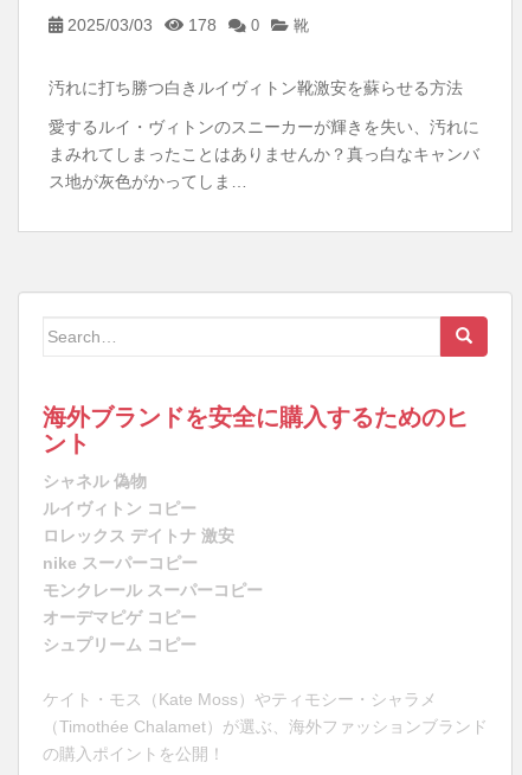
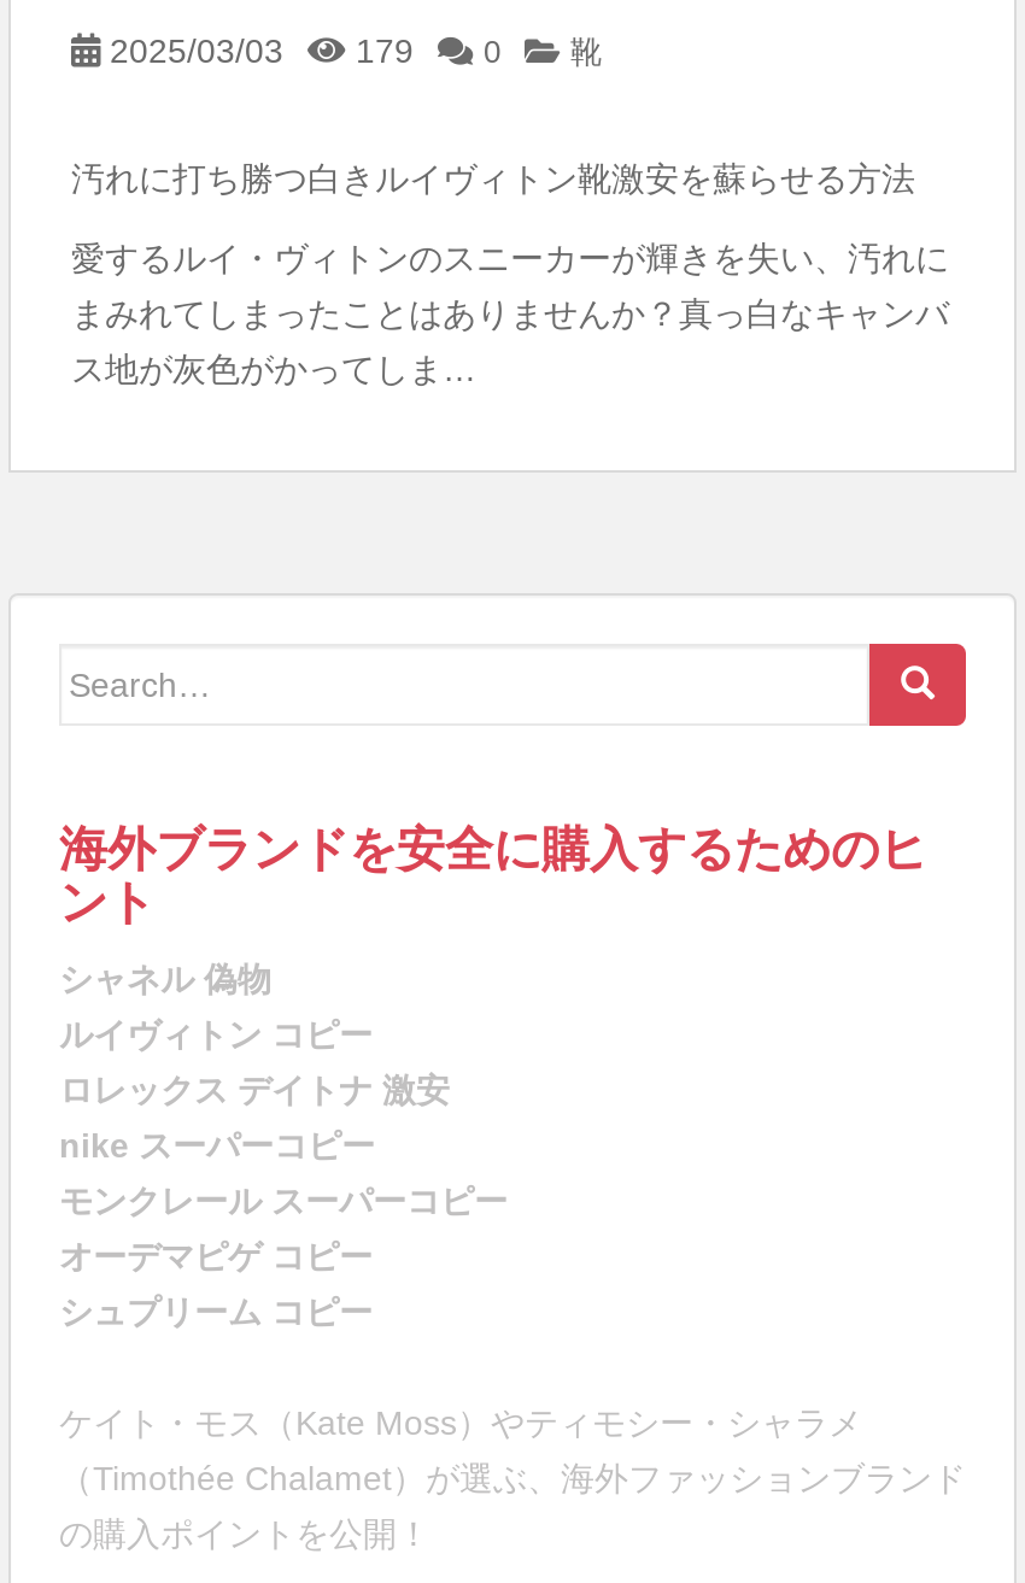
- 2025/03/03 178 0 靴
+ 2025/03/03 179 0 靴
